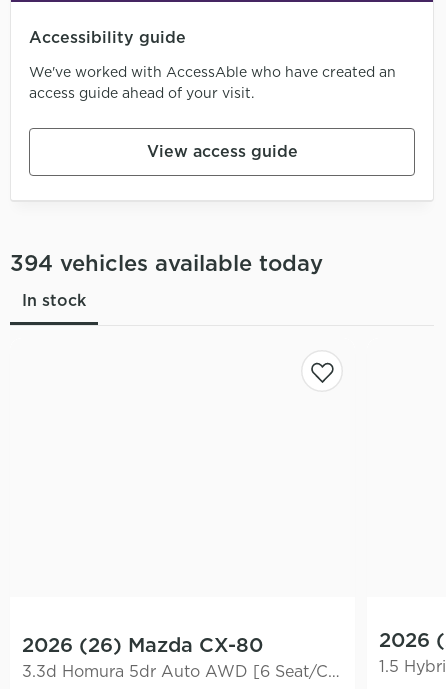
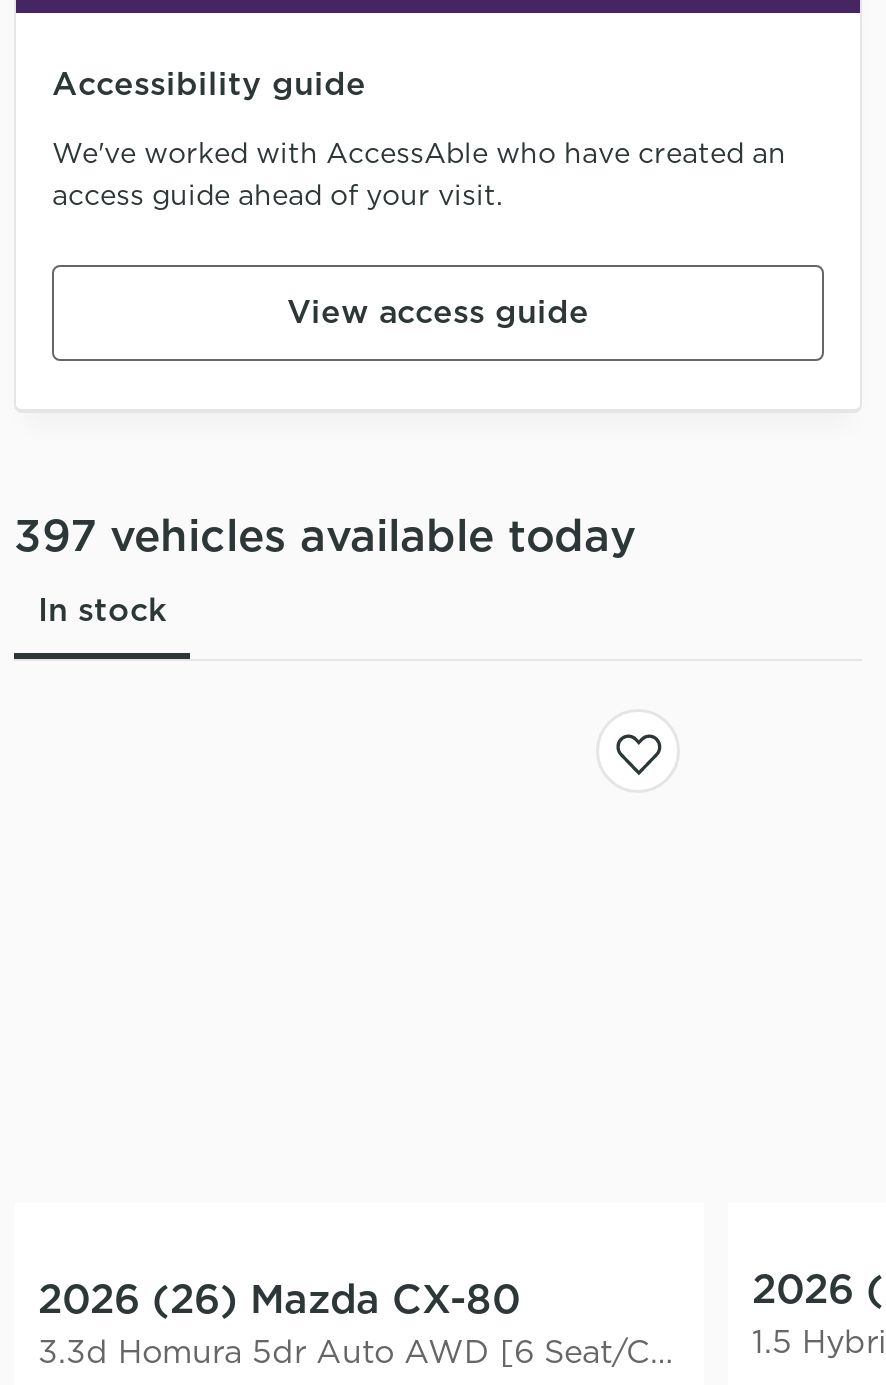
- 394 vehicles available today
+ 397 vehicles available today
